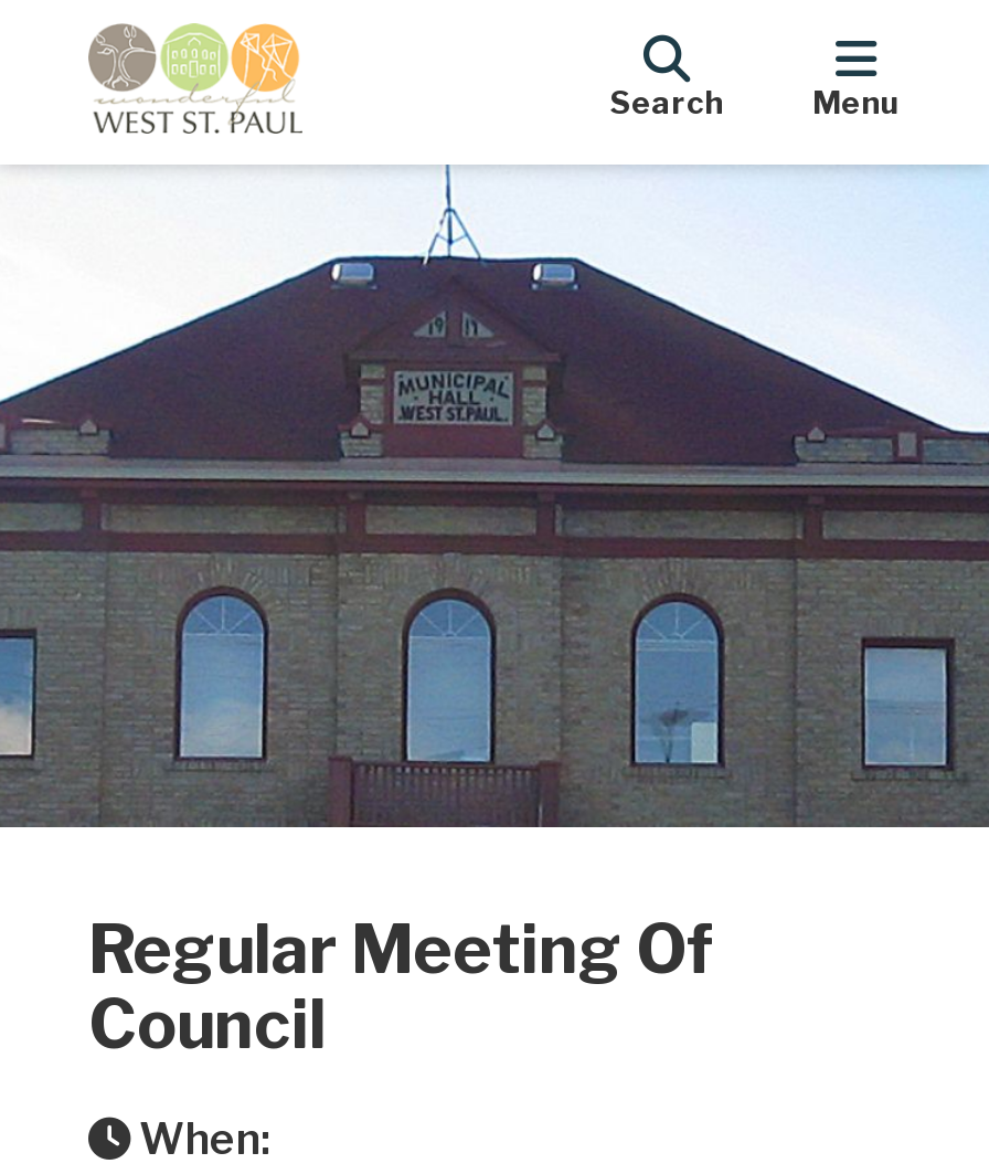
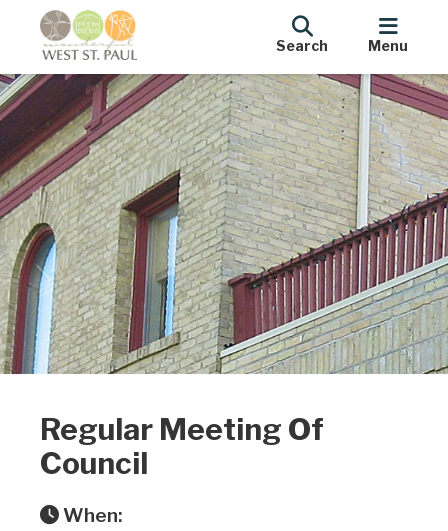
- [image]
+ [image]
